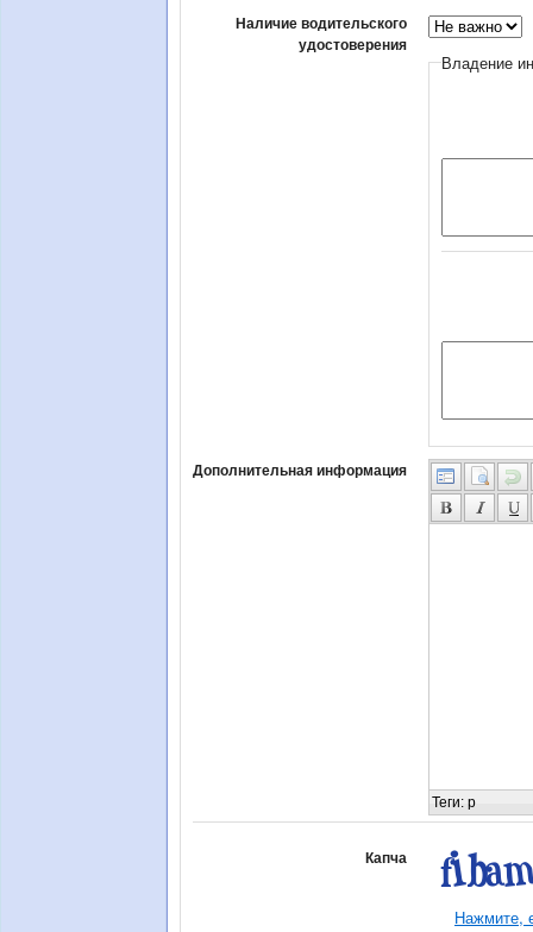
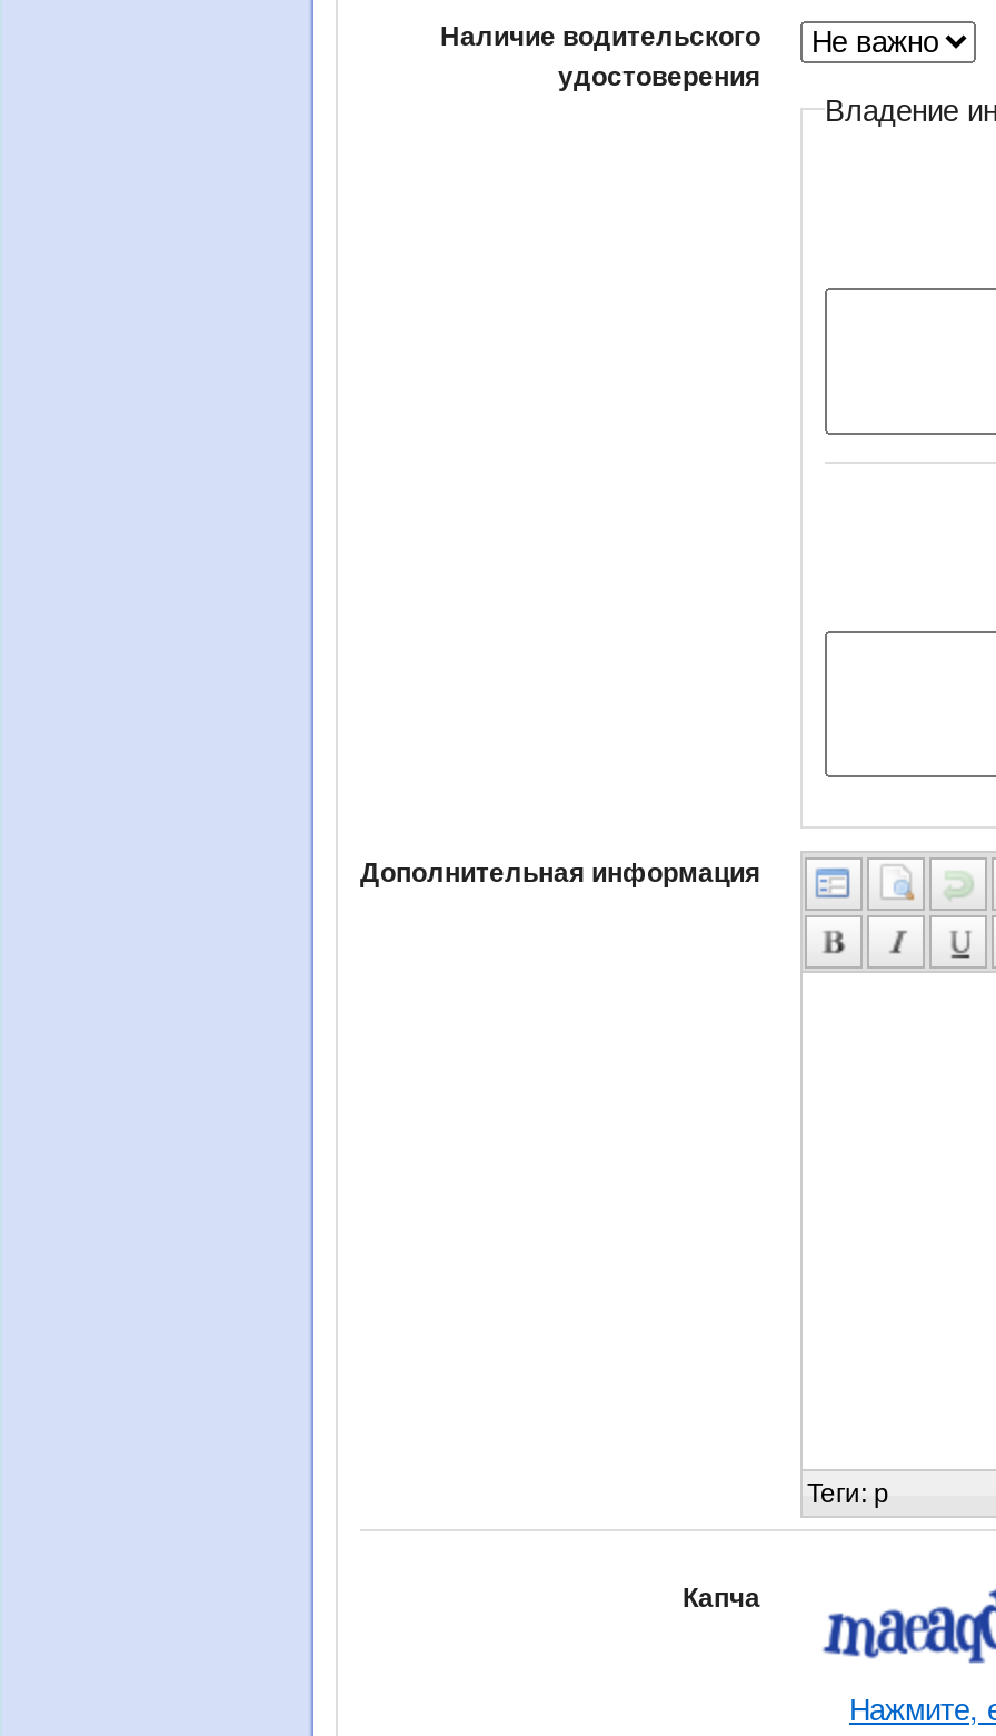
- [image]
+ [image]
